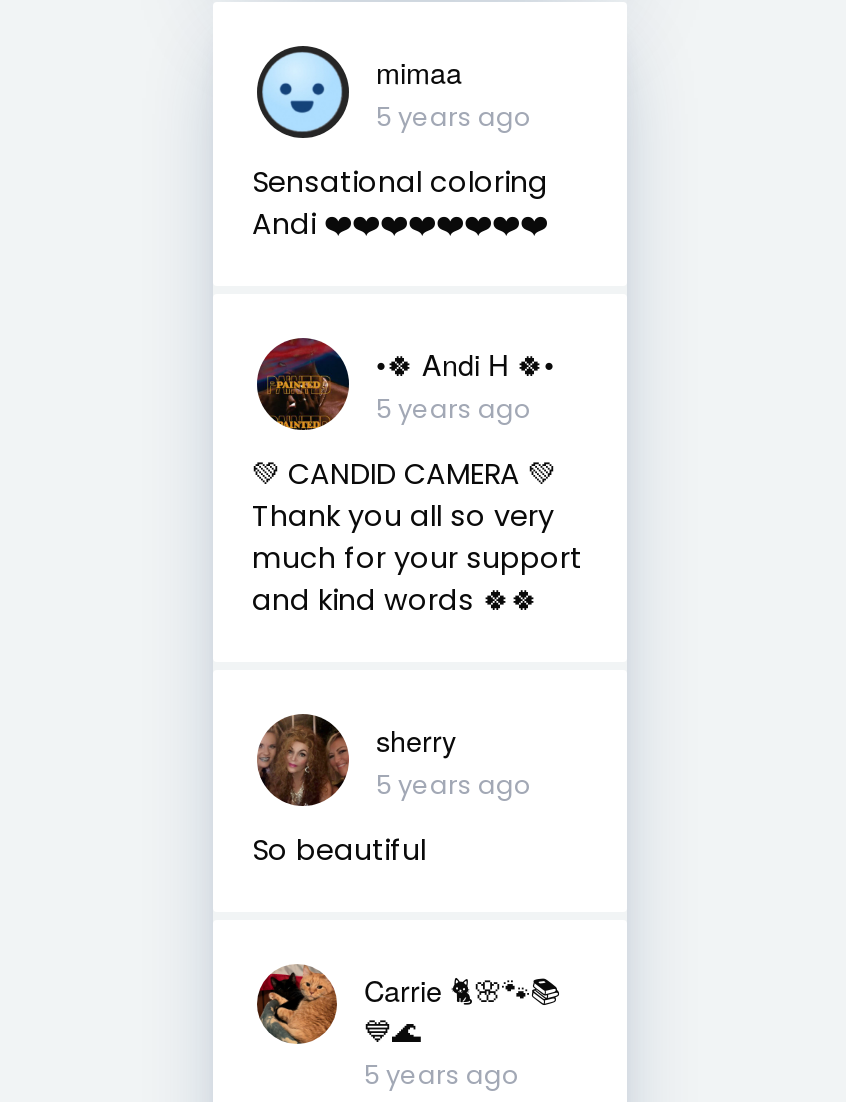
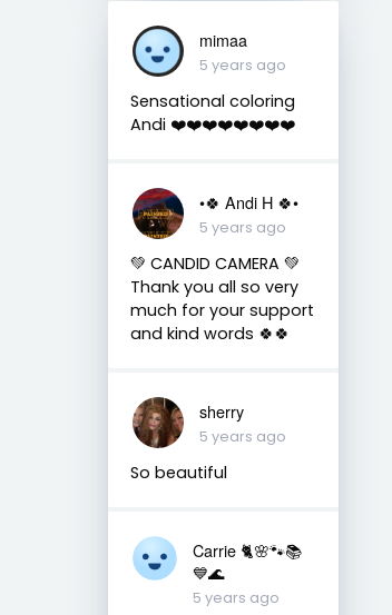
- [image]
+ [image]
